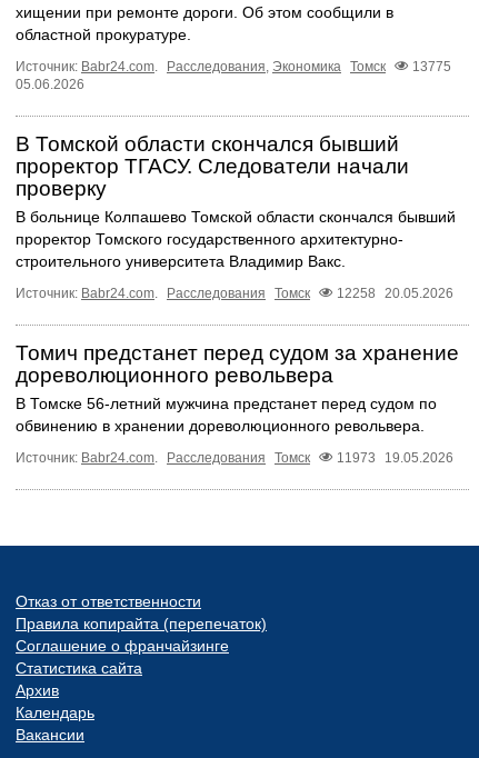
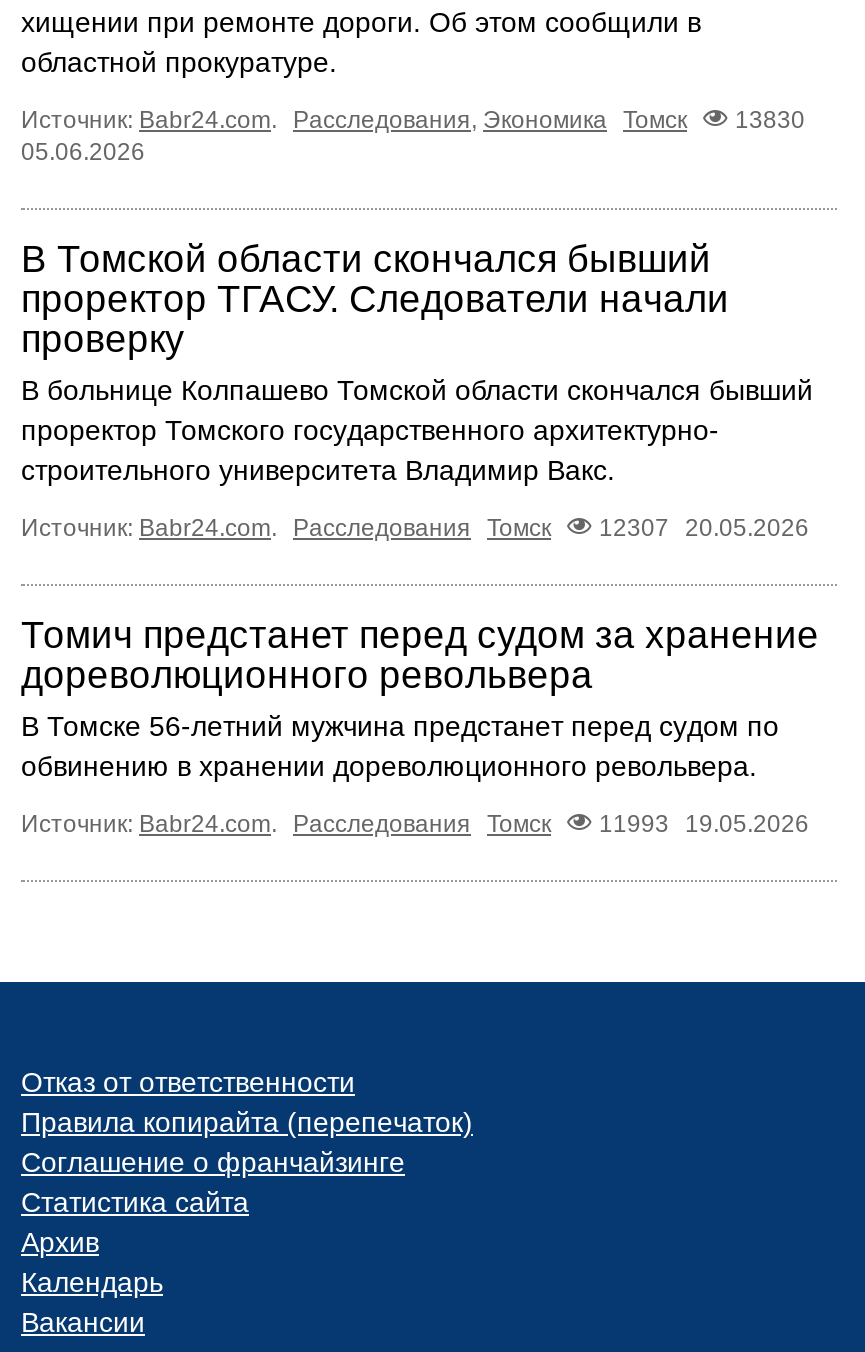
- Источник: Babr24.com. Расследования, Экономика Томск 13775
+ Источник: Babr24.com. Расследования, Экономика Томск 13830

- Источник: Babr24.com. Расследования Томск 12258 20.05.2026
+ Источник: Babr24.com. Расследования Томск 12307 20.05.2026

- Источник: Babr24.com. Расследования Томск 11973 19.05.2026
+ Источник: Babr24.com. Расследования Томск 11993 19.05.2026
